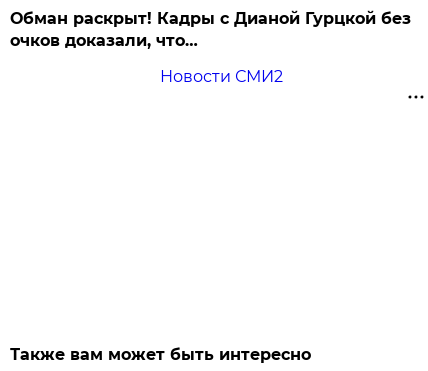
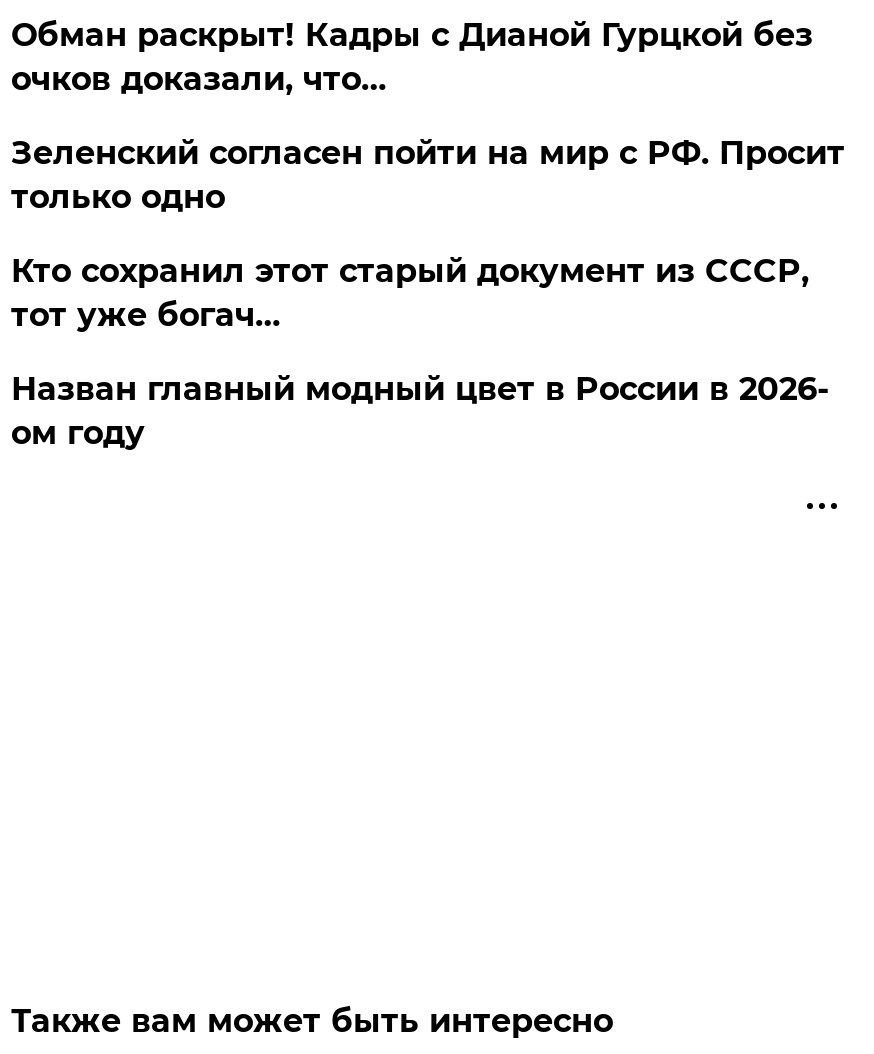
- Новости СМИ2
+ Зеленский согласен пойти на мир с РФ. Просит
+ только одно
+ Кто сохранил этот старый документ из СССР,
+ тот уже богач…
+ Назван главный модный цвет в России в 2026-
+ ом году
